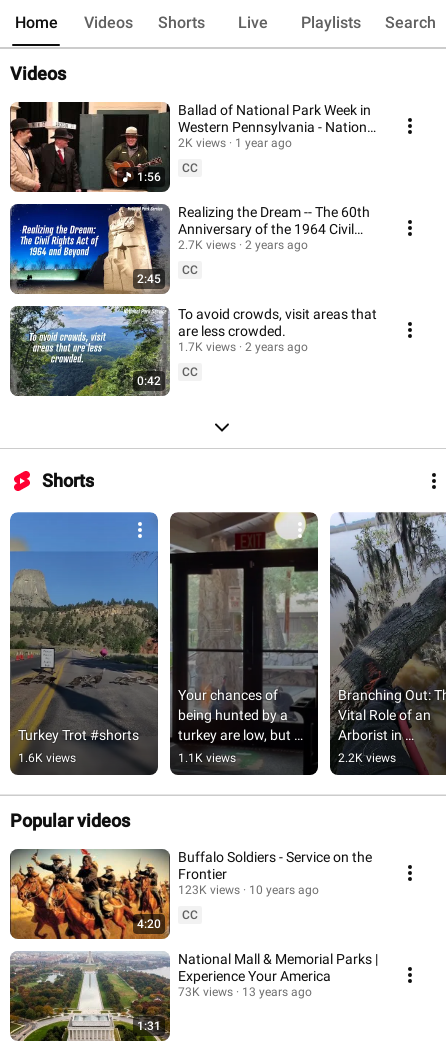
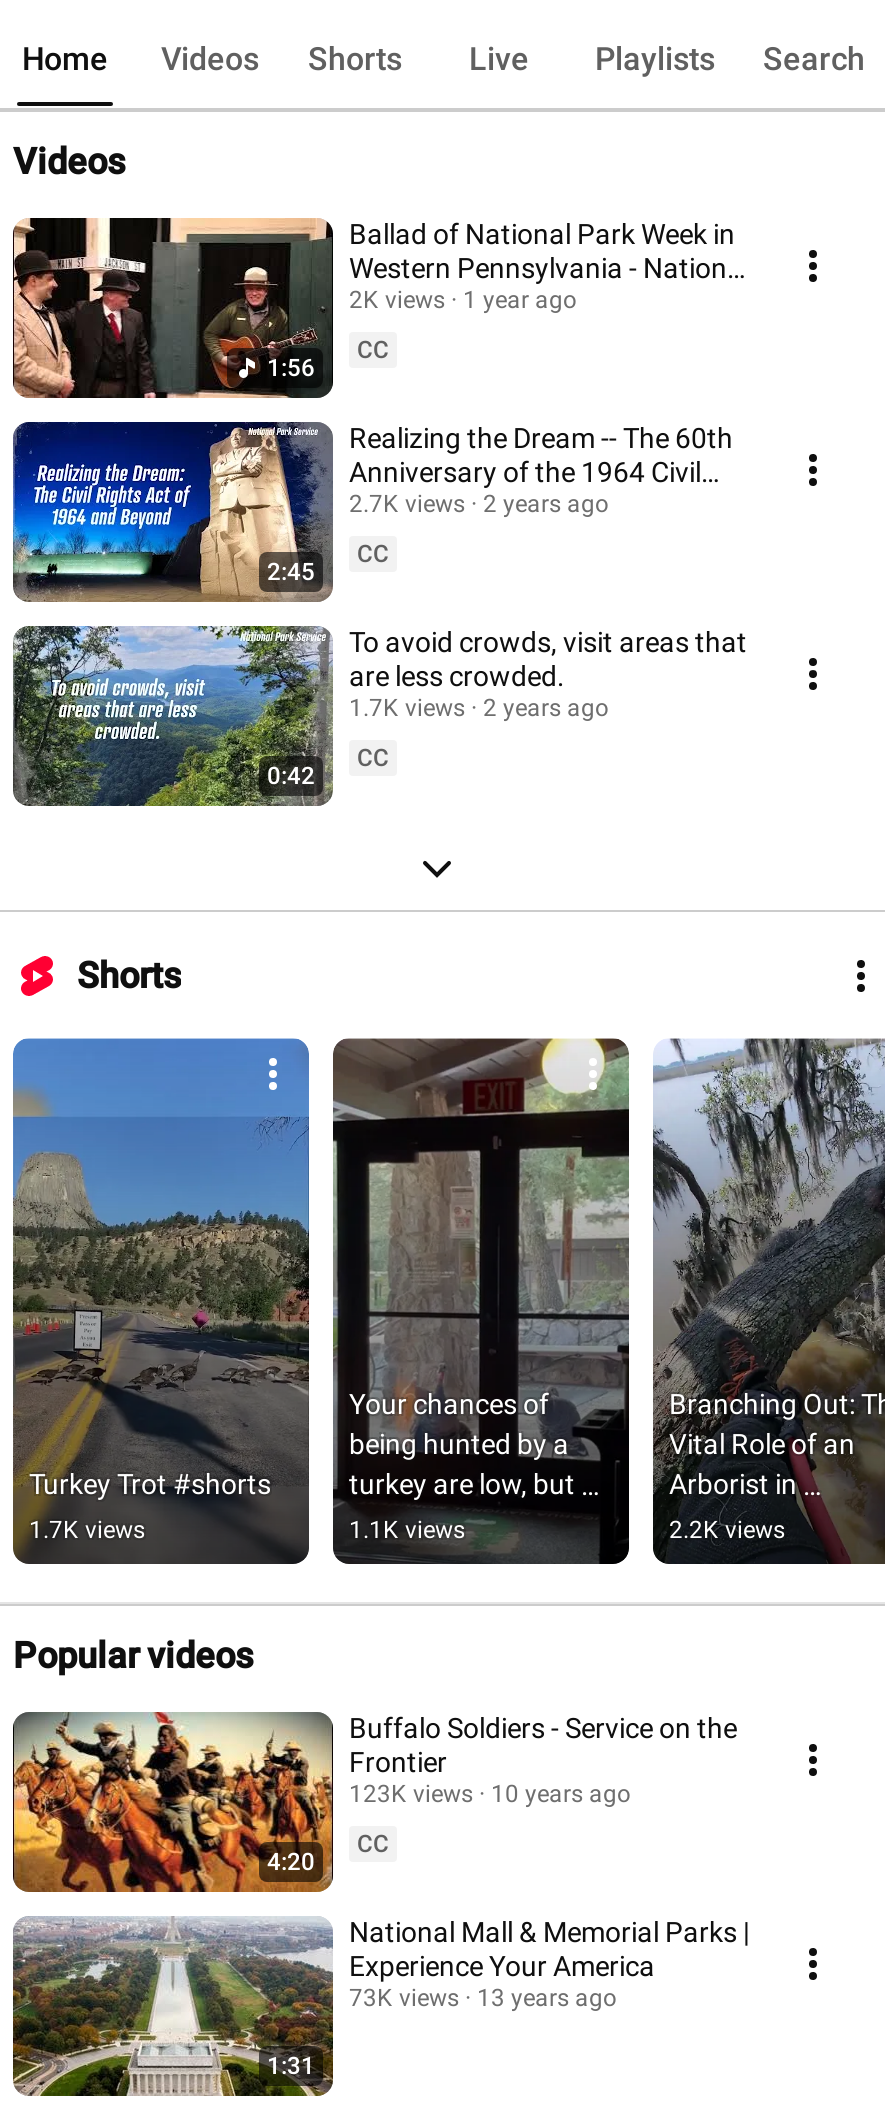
- 1.6K views
+ 1.7K views
